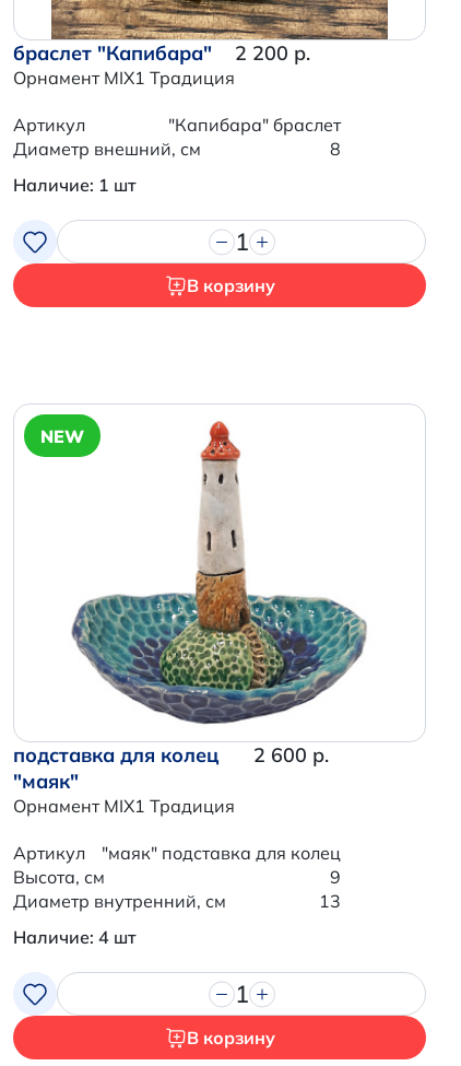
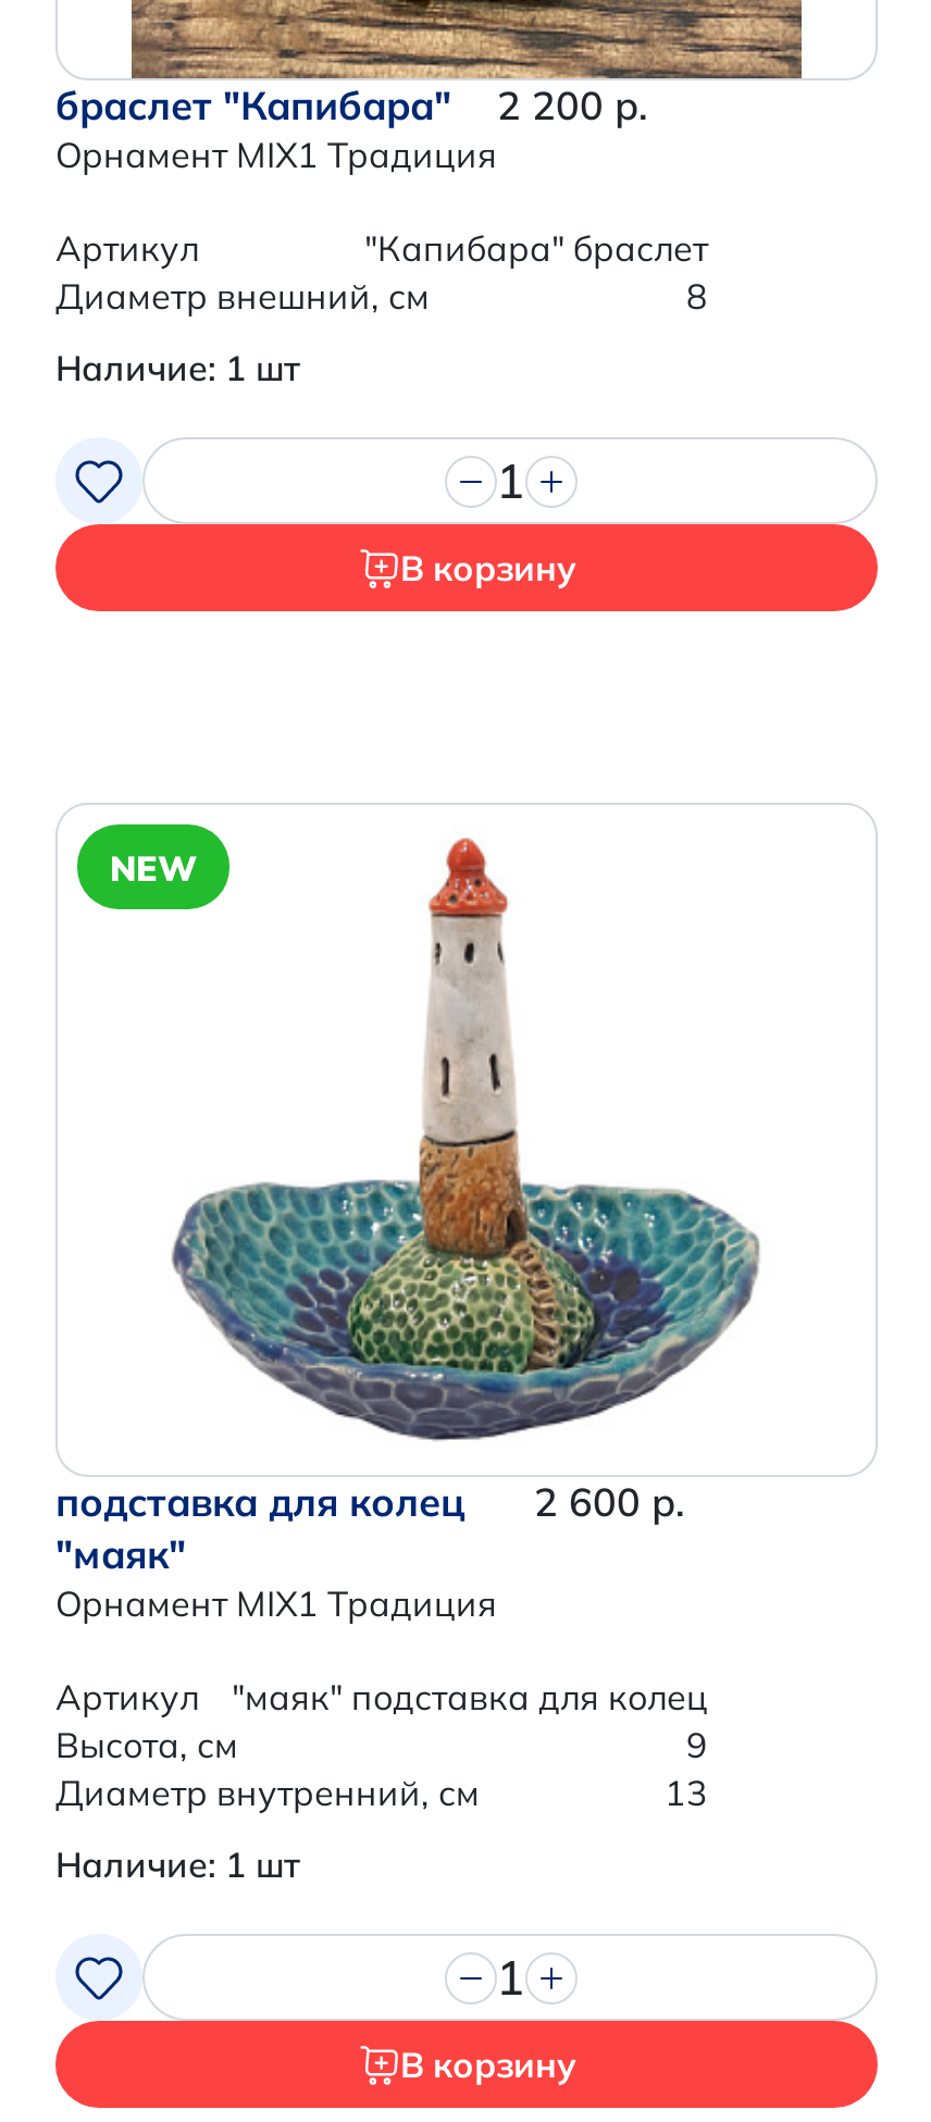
- Наличие: 4 шт
+ Наличие: 1 шт
